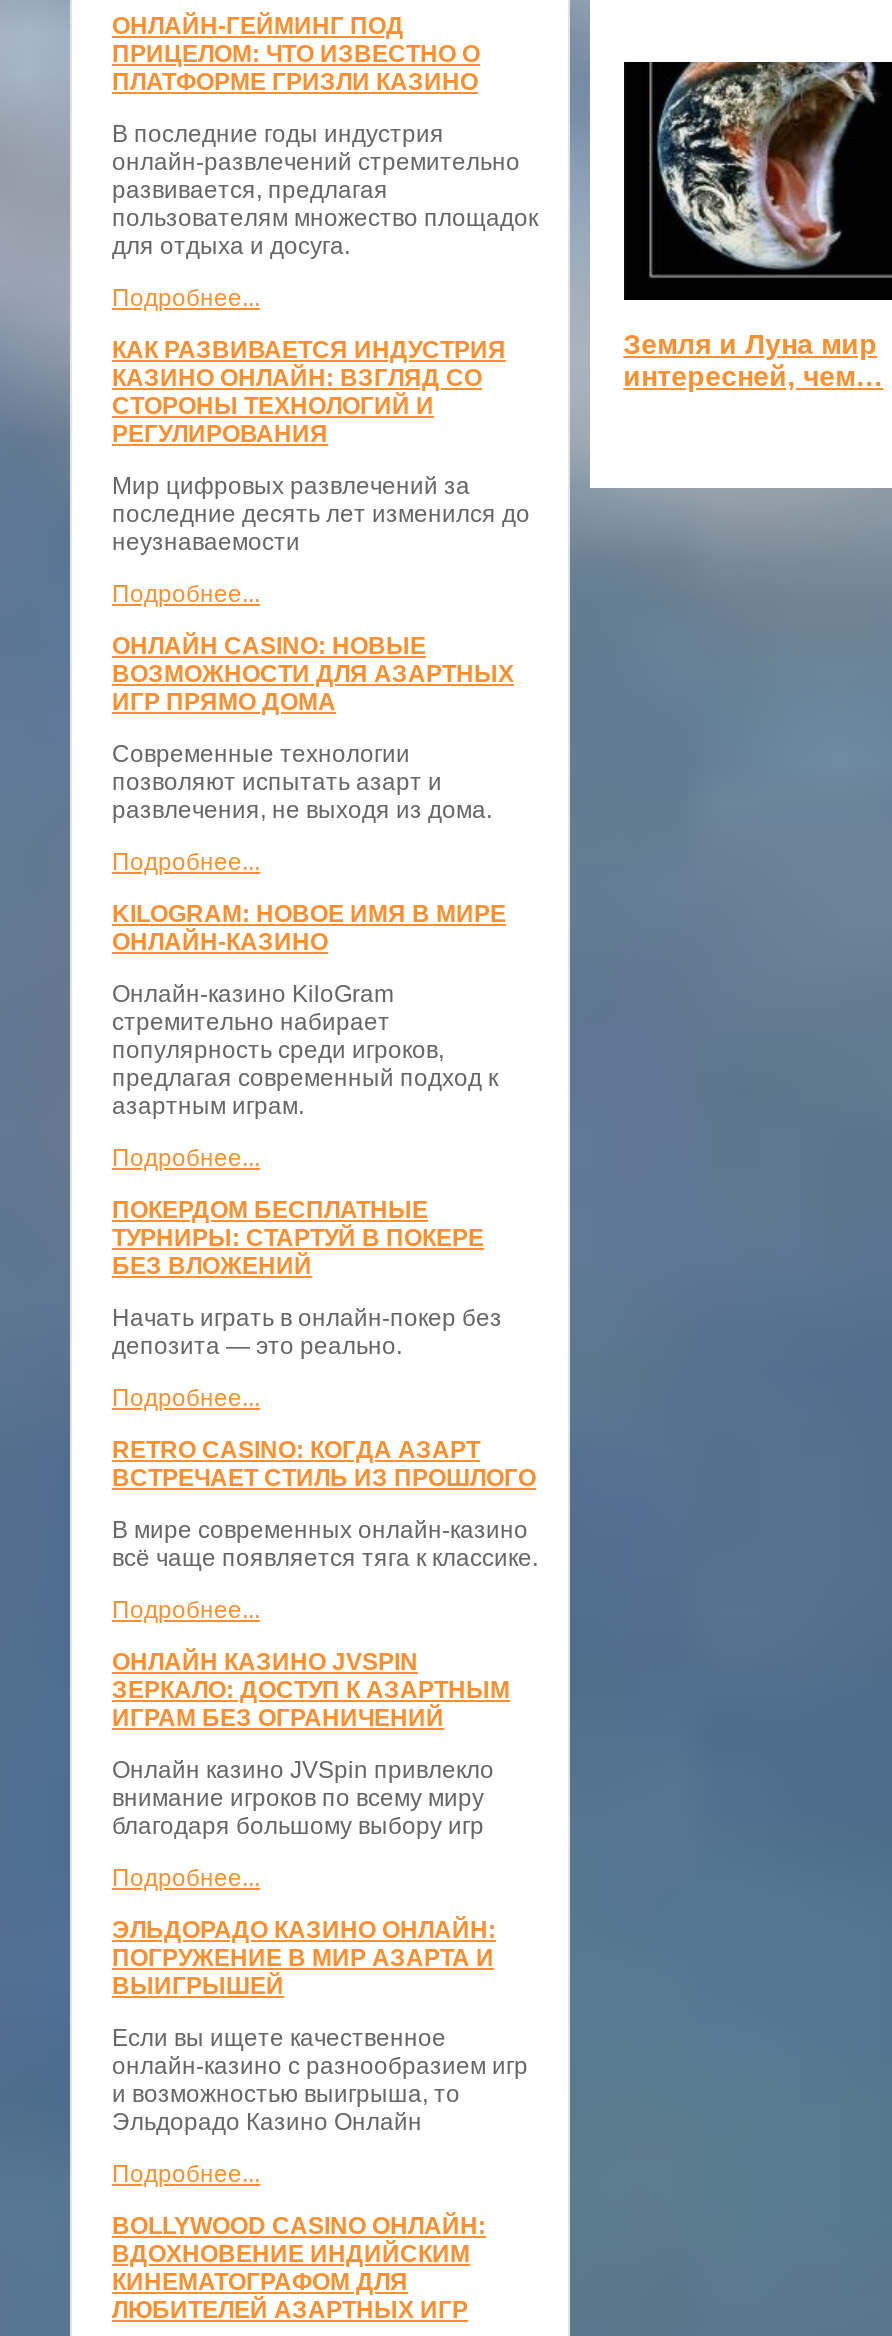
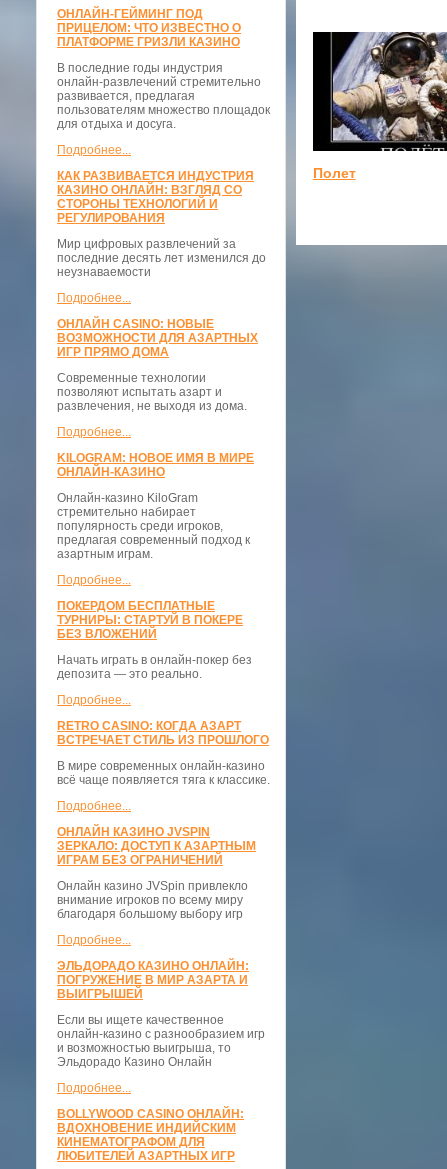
- [image]
- Земля и Луна мир
- интересней, чем…
+ [image]
+ Полет
